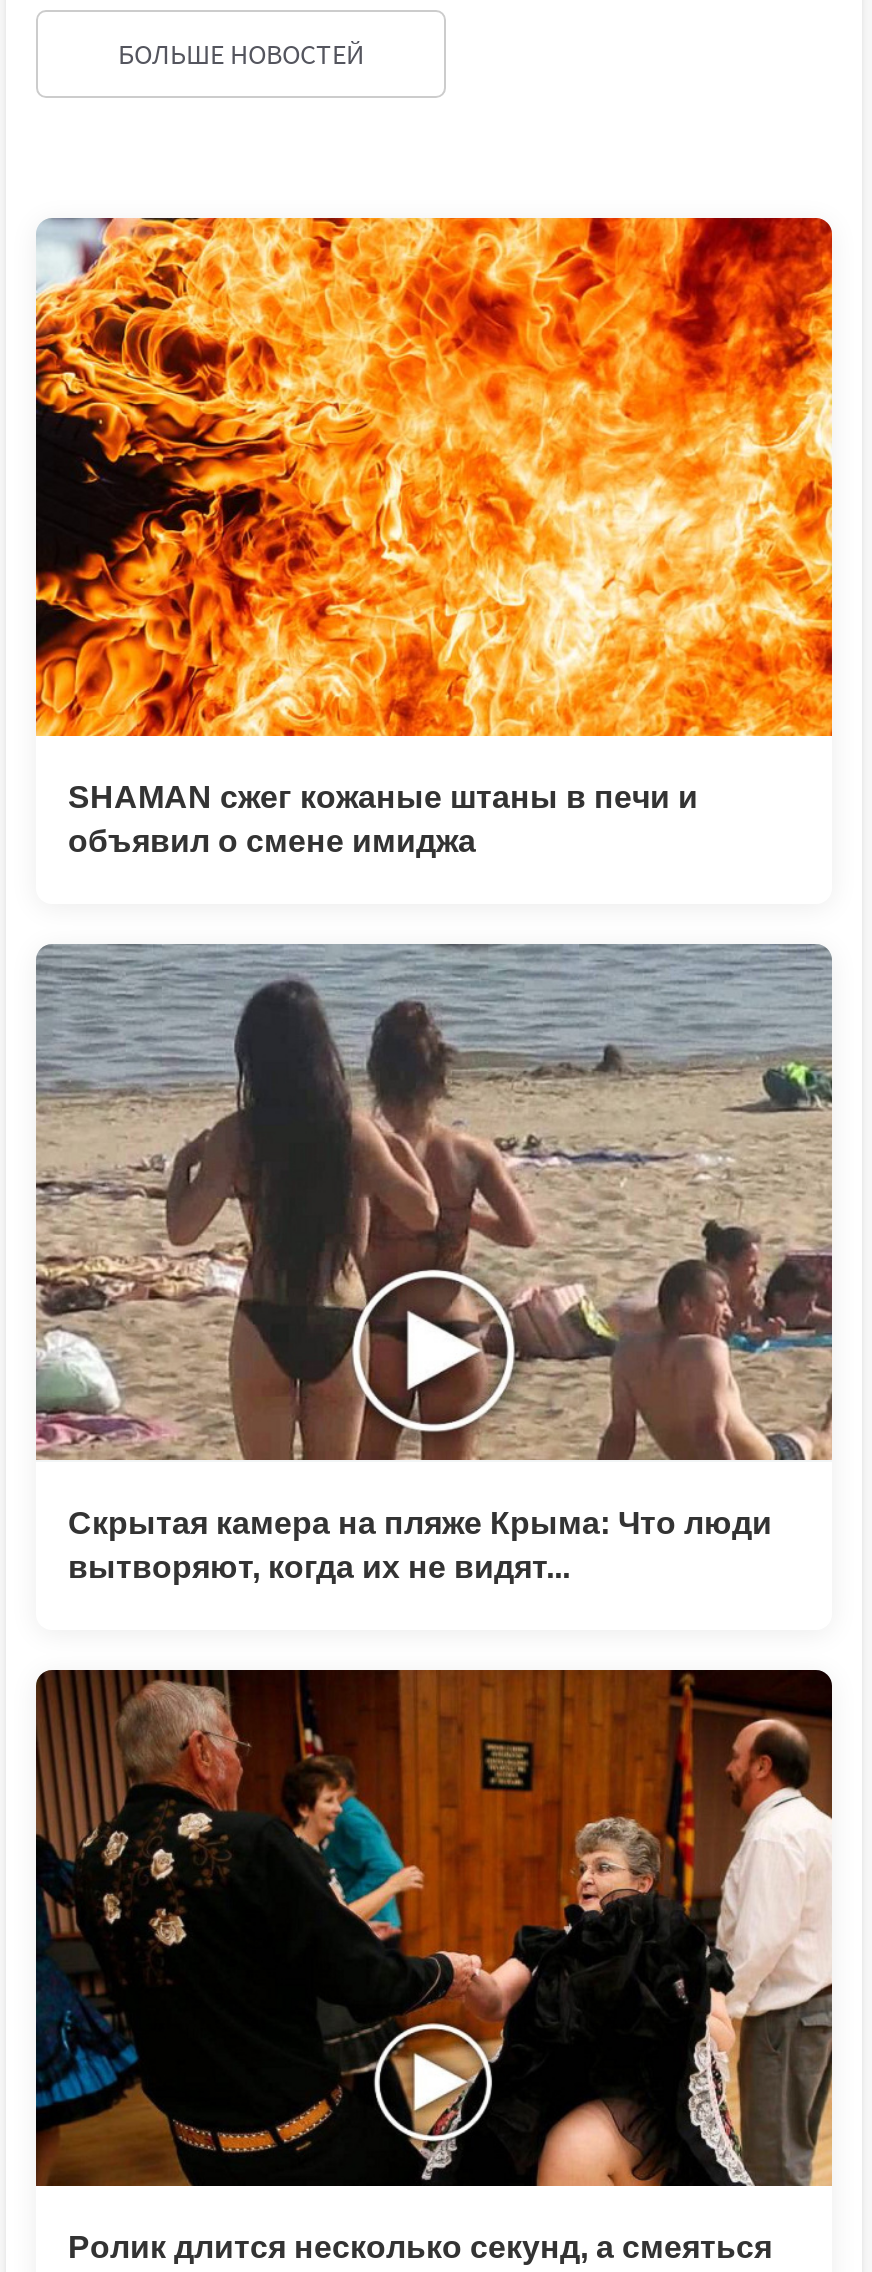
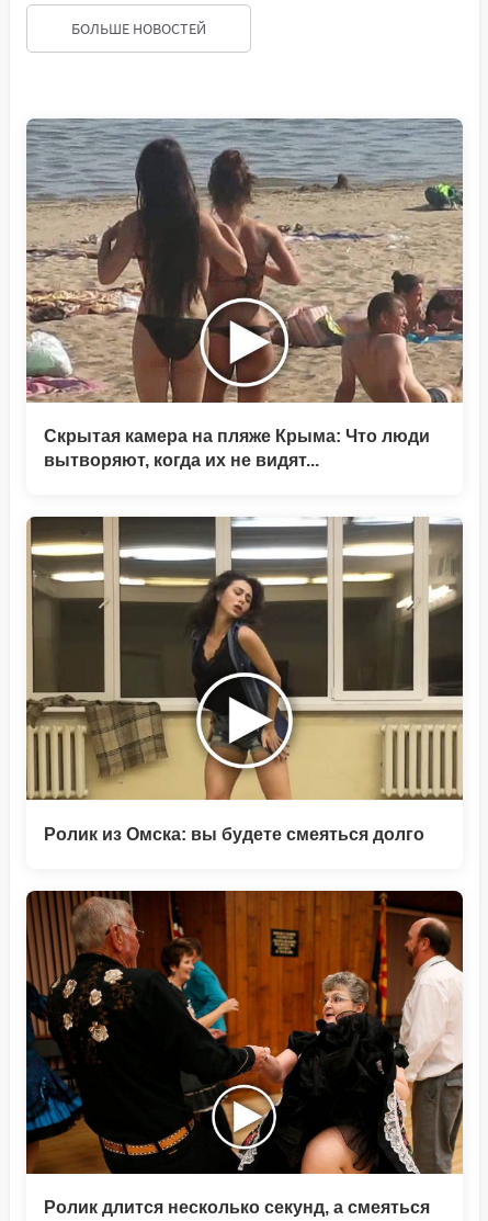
- [image]
- SHAMAN сжег кожаные штаны в печи и
- объявил о смене имиджа

moved up: [image] | Скрытая камера на пляже Крыма: Что люди | вытворяют, когда их не видят...

+ [image]
+ Ролик из Омска: вы будете смеяться долго
